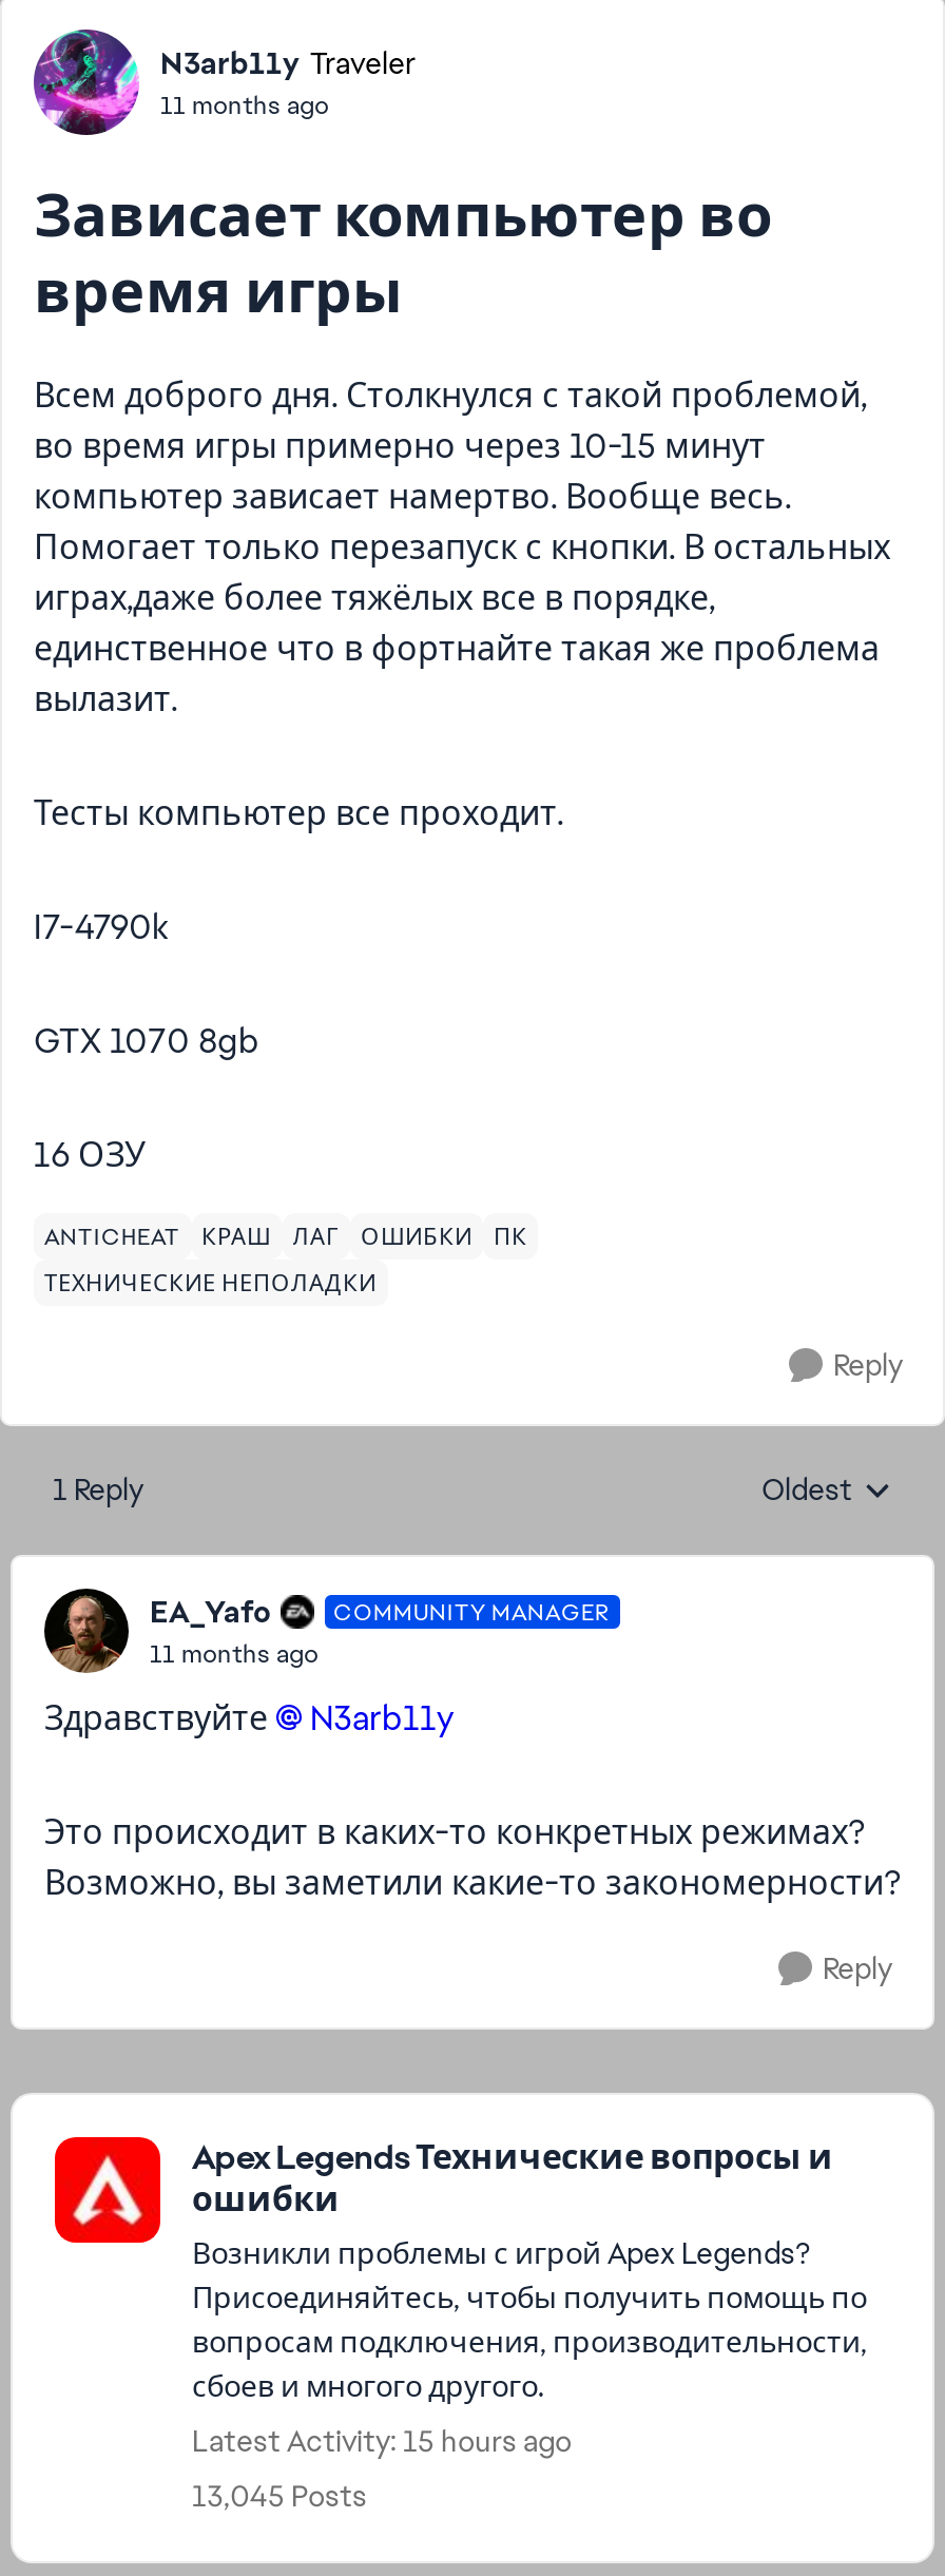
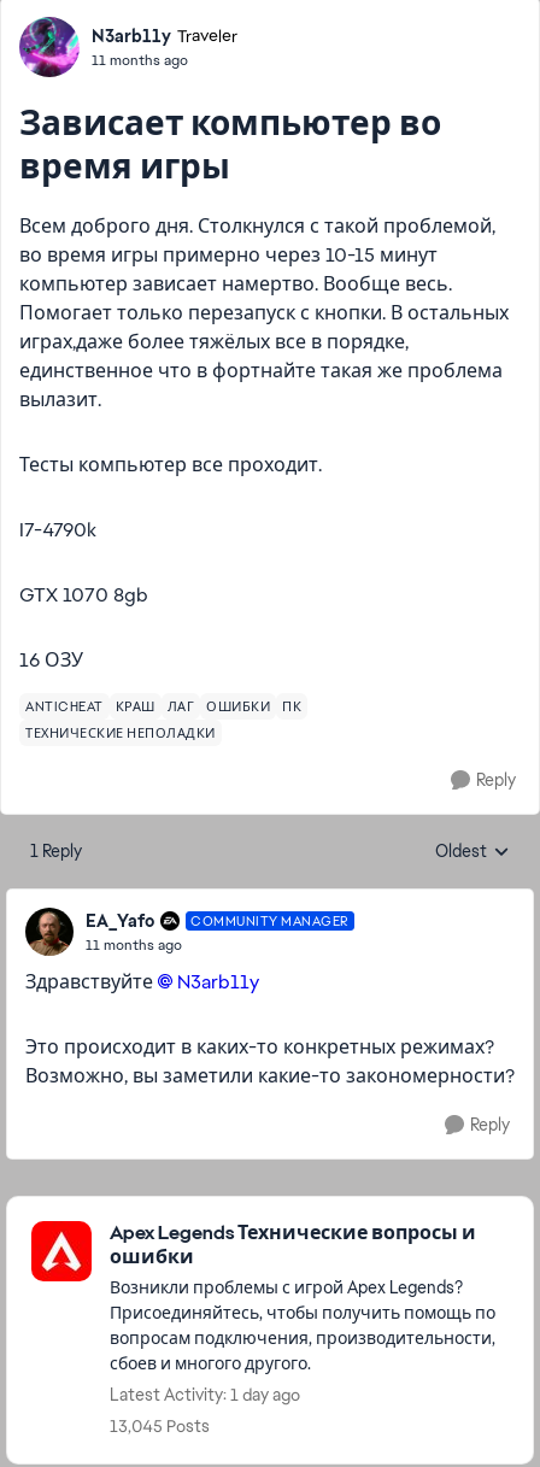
- Latest Activity: 15 hours ago
+ Latest Activity: 1 day ago
